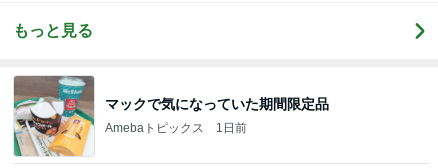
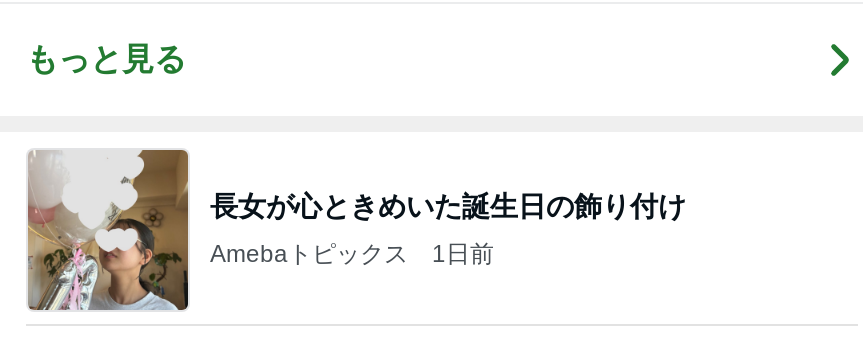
- [image]
- マックで気になっていた期間限定品
+ [image]
+ 長女が心ときめいた誕生日の飾り付け
